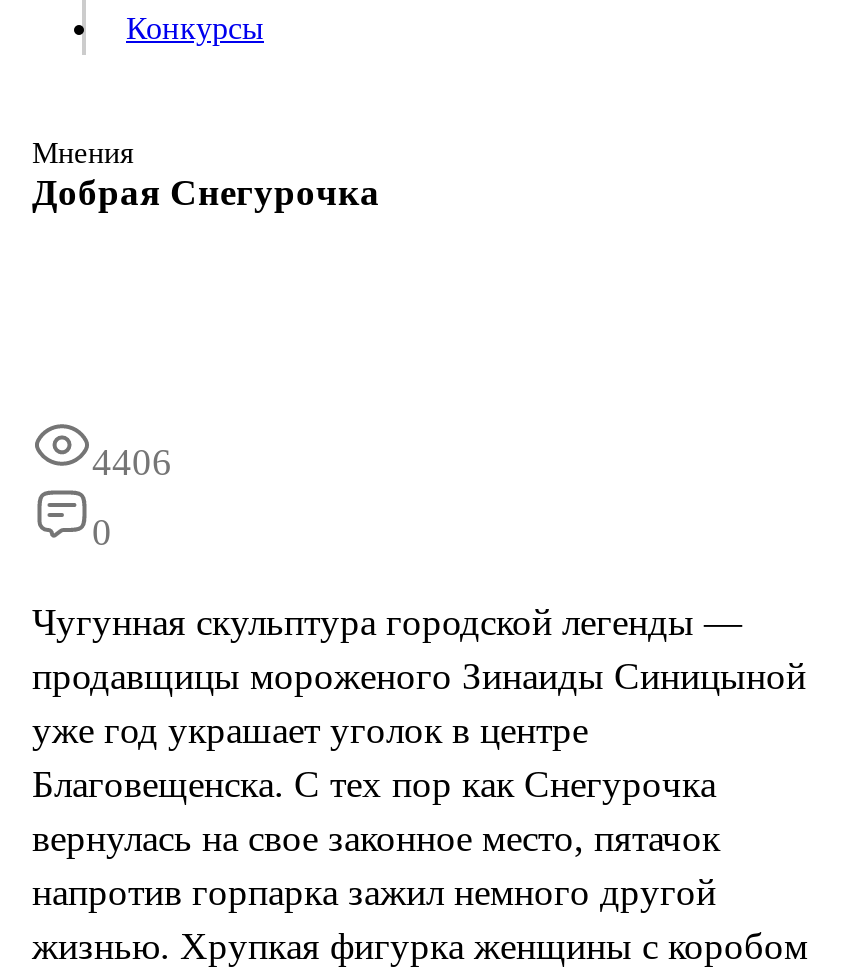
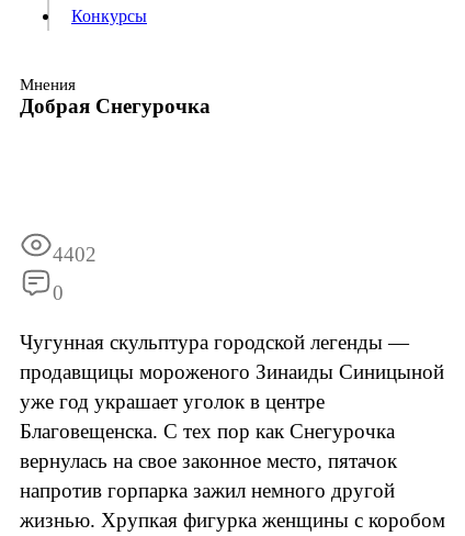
- 4406
+ 4402
